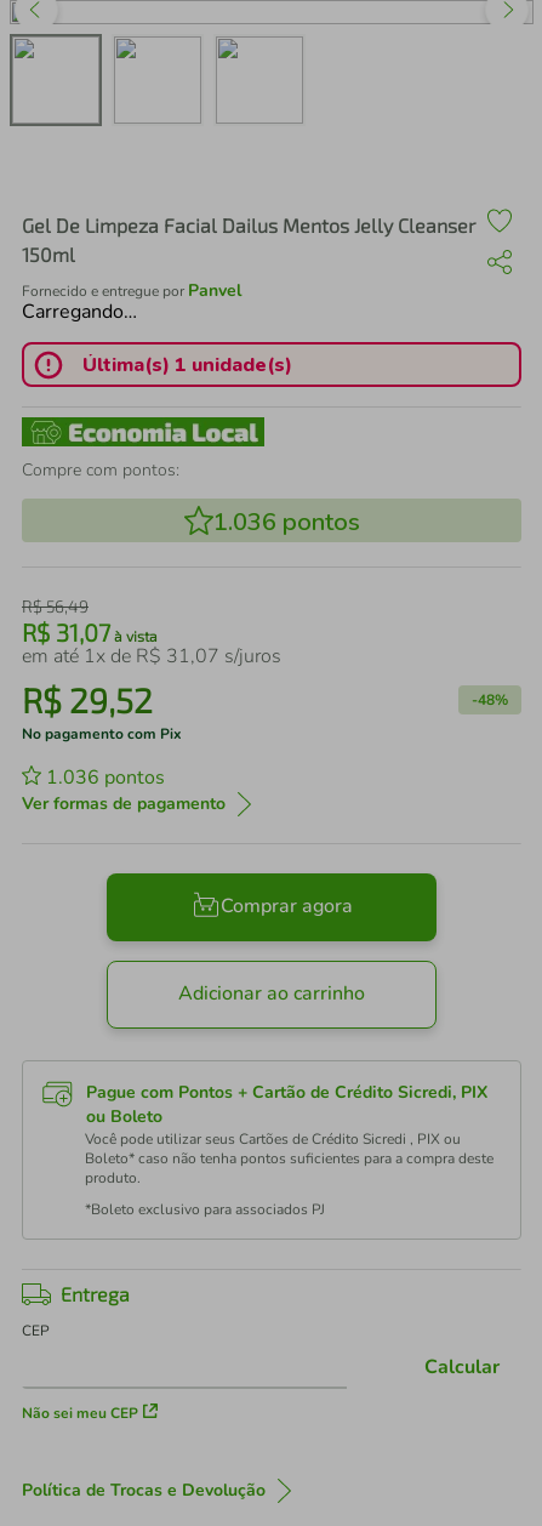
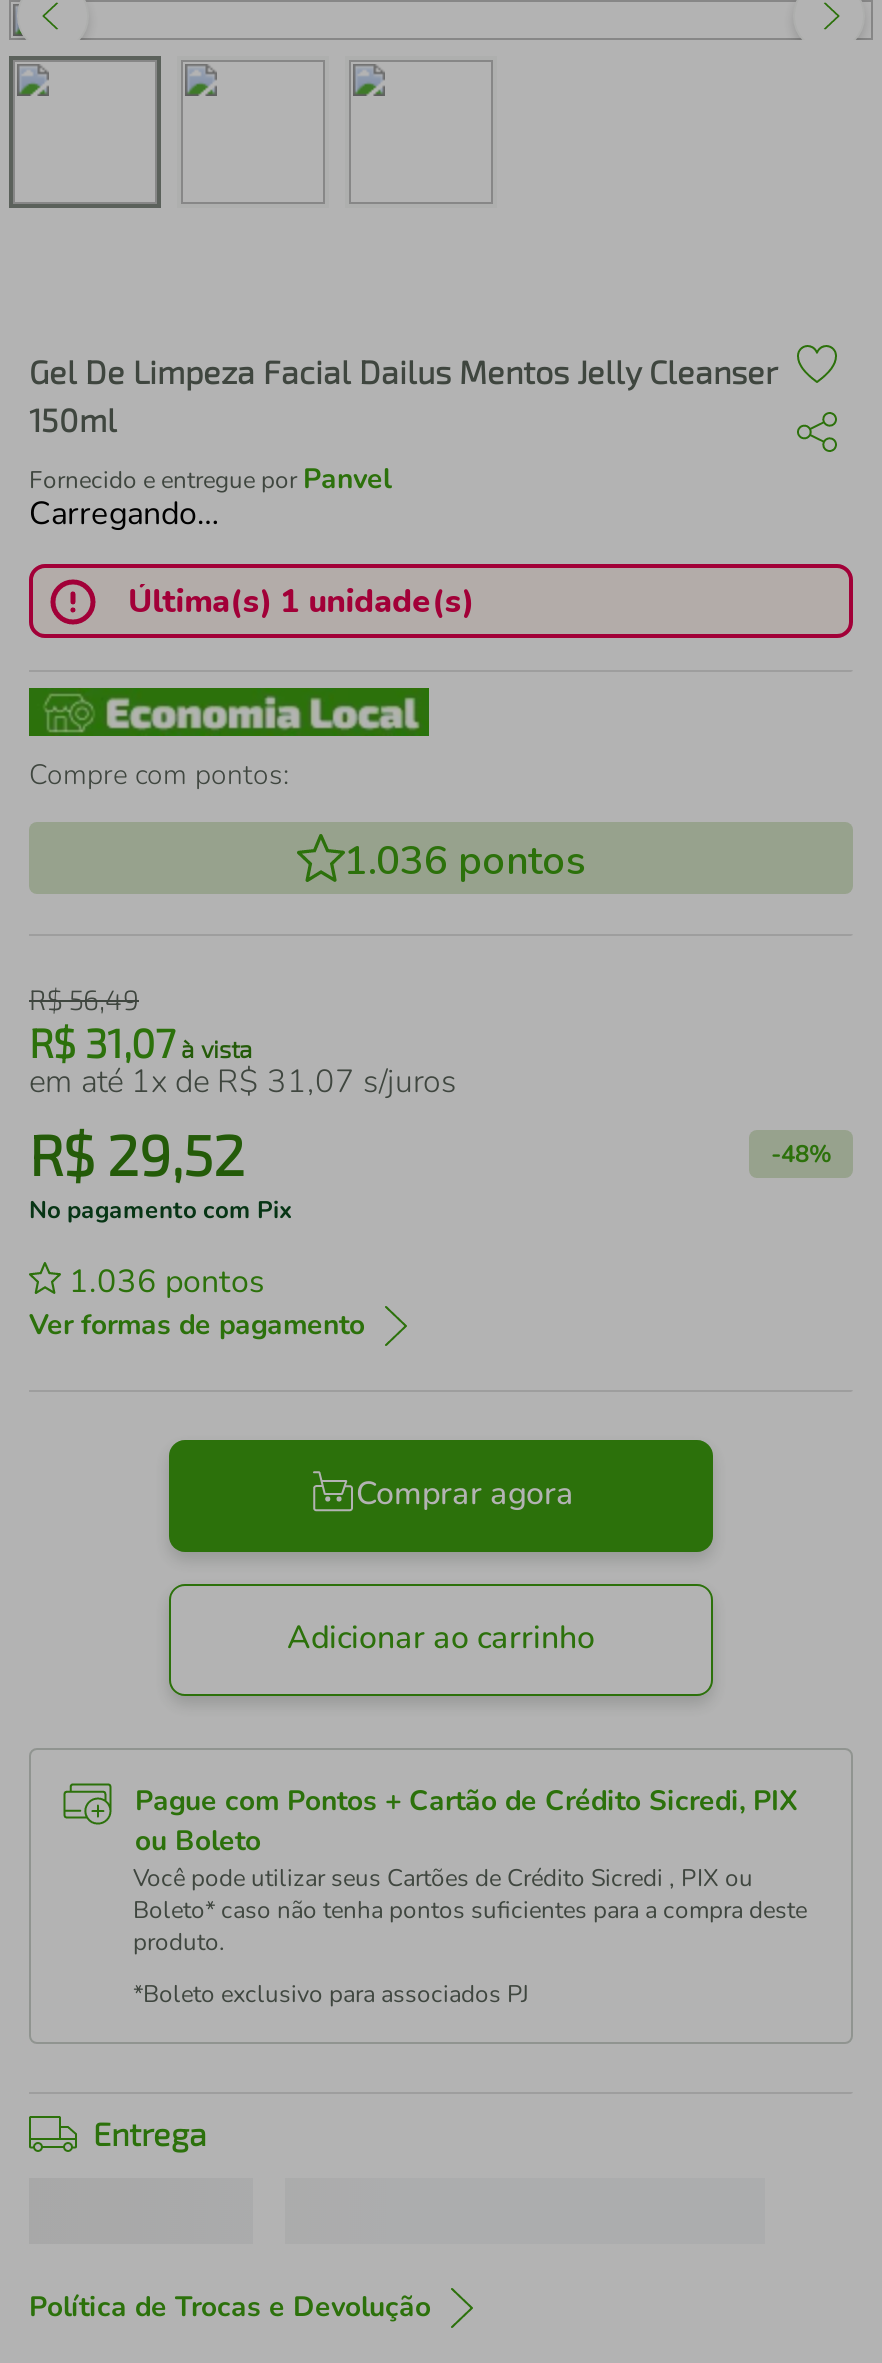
- CEP

- Calcular

- Não sei meu CEP
